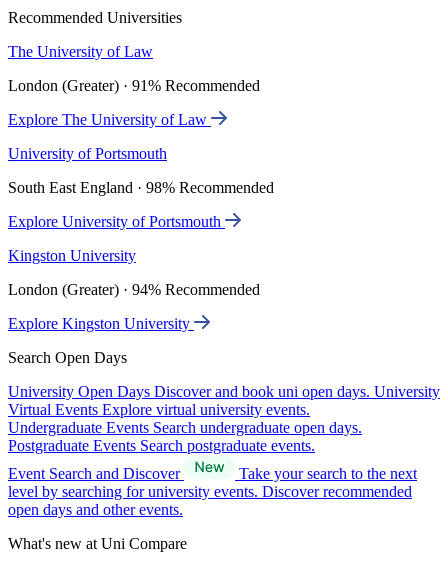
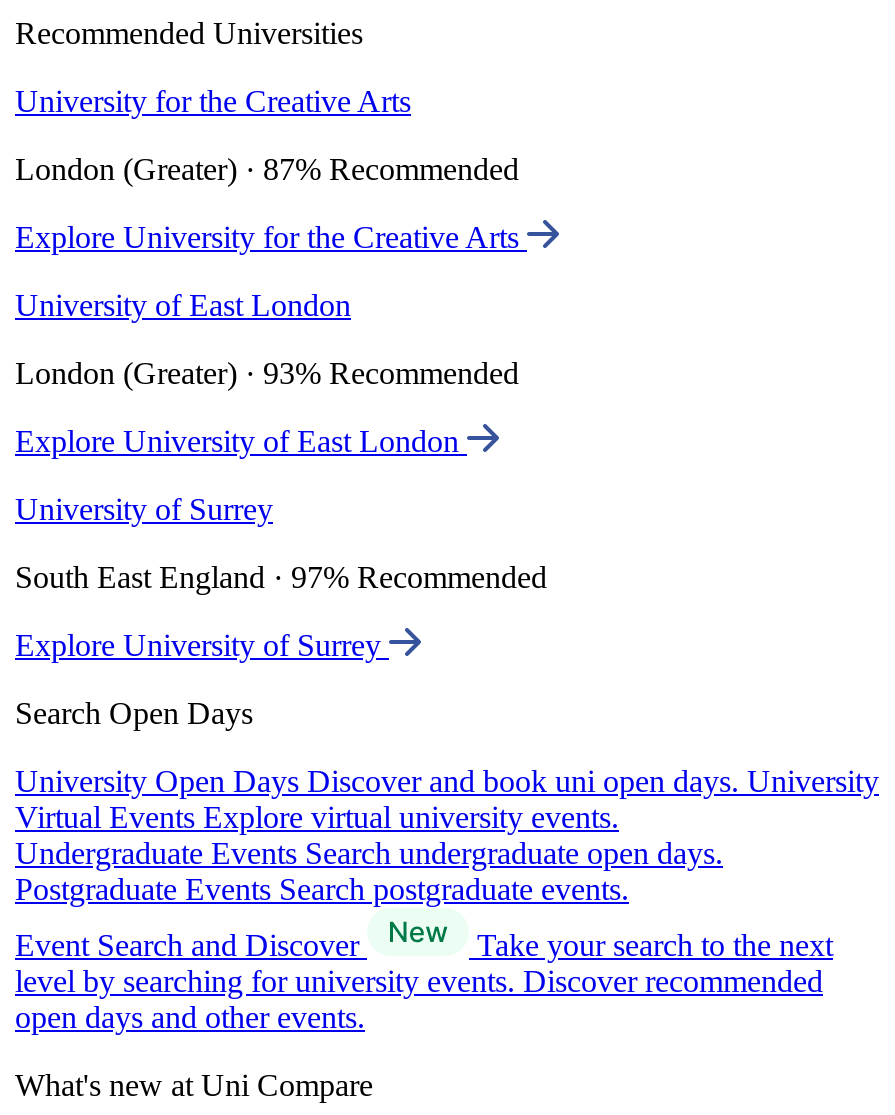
- The University of Law
+ University for the Creative Arts

- London (Greater) · 91% Recommended
+ London (Greater) · 87% Recommended

- Explore The University of Law
+ Explore University for the Creative Arts

- University of Portsmouth
+ University of East London

- South East England · 98% Recommended
+ London (Greater) · 93% Recommended

- Explore University of Portsmouth
+ Explore University of East London

- Kingston University
+ University of Surrey

- London (Greater) · 94% Recommended
+ South East England · 97% Recommended

- Explore Kingston University
+ Explore University of Surrey
